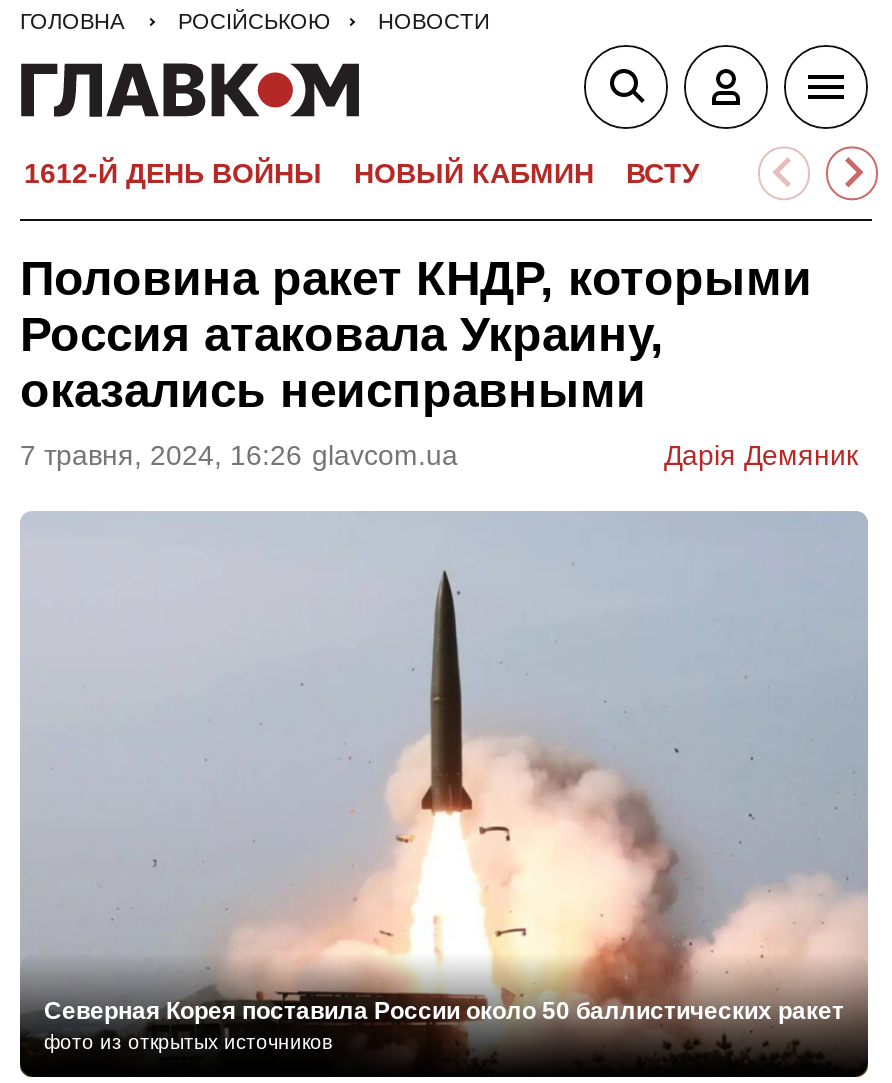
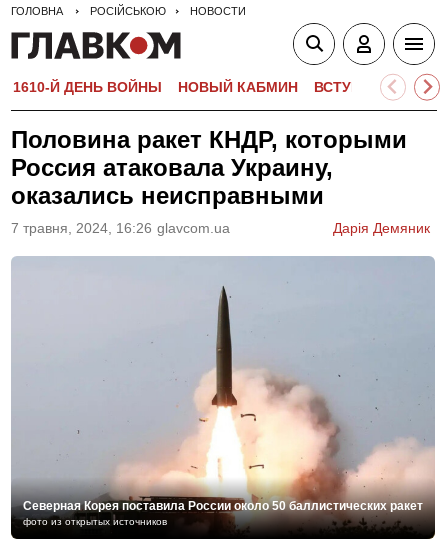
- 1612-Й ДЕНЬ ВОЙНЫ
+ 1610-Й ДЕНЬ ВОЙНЫ
